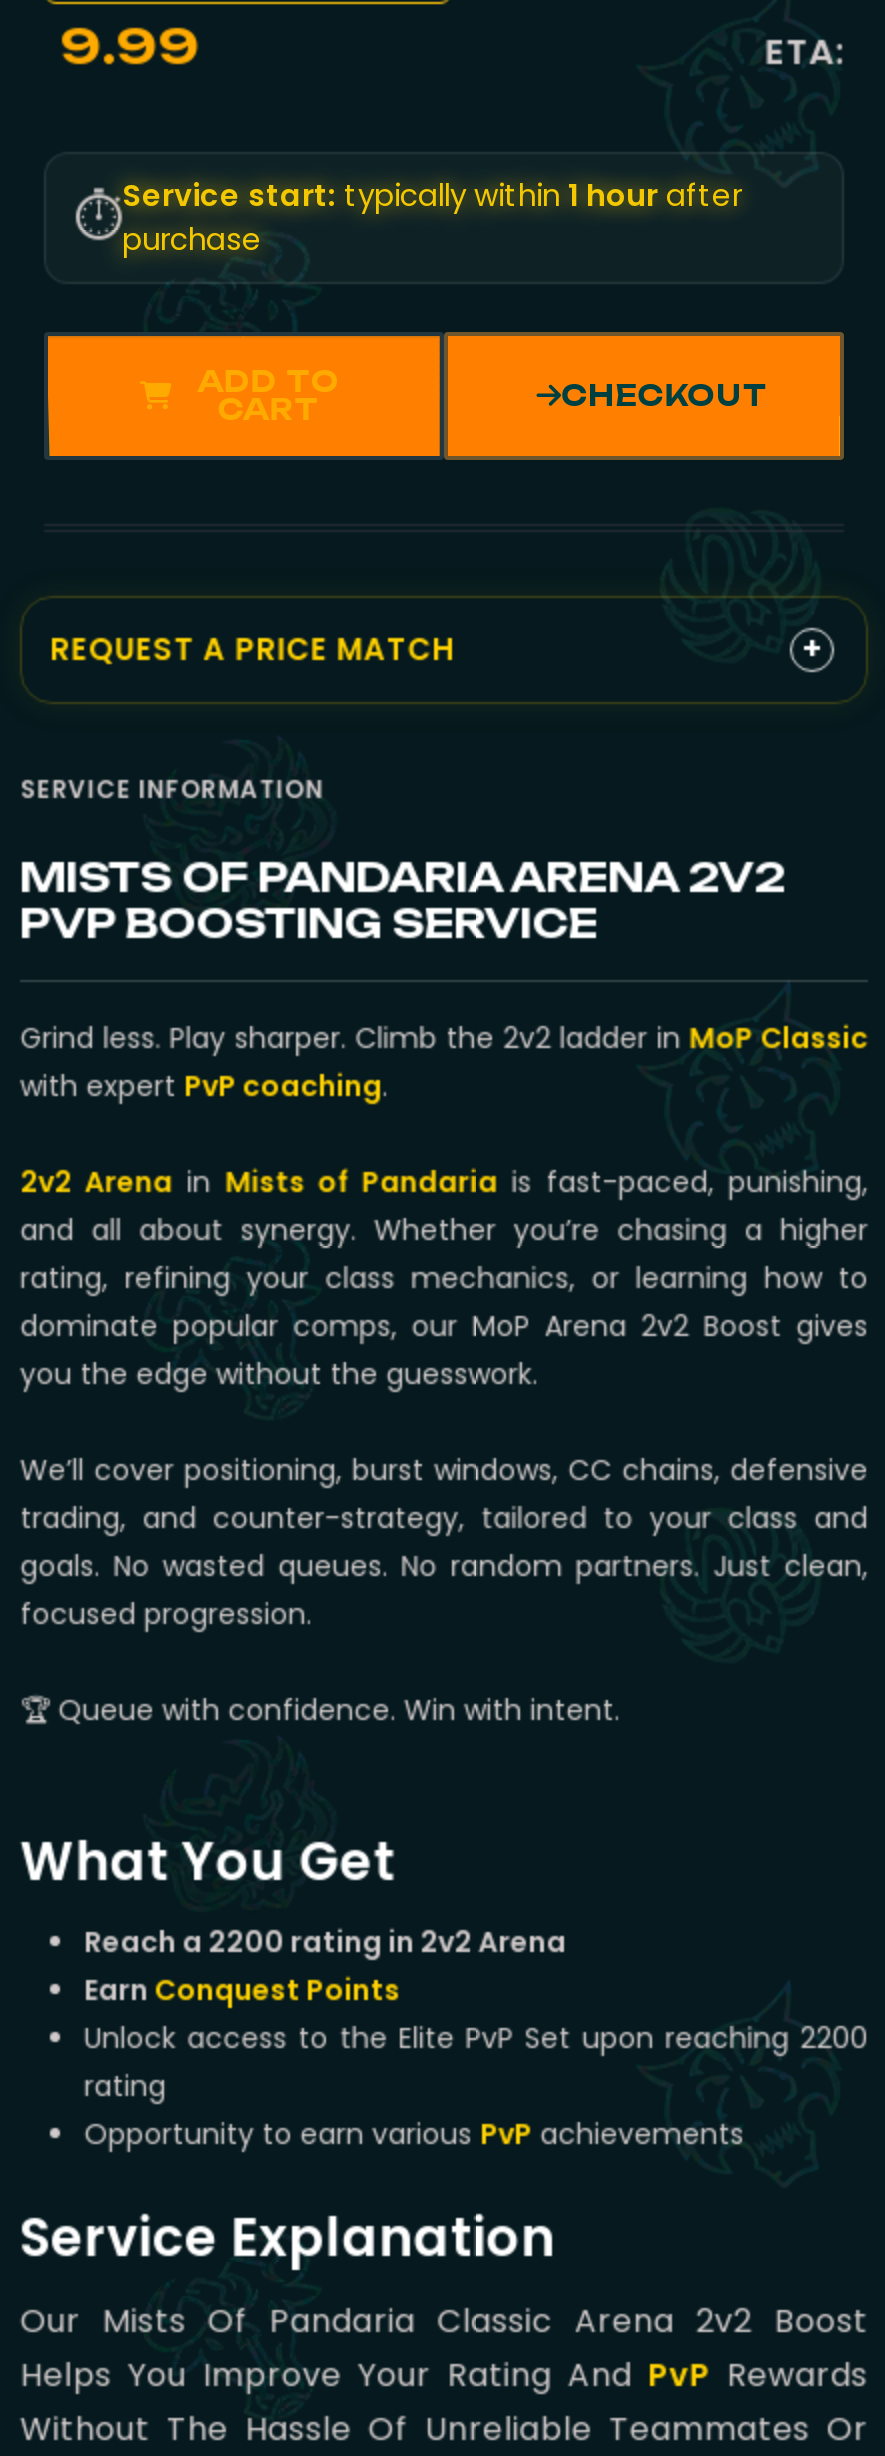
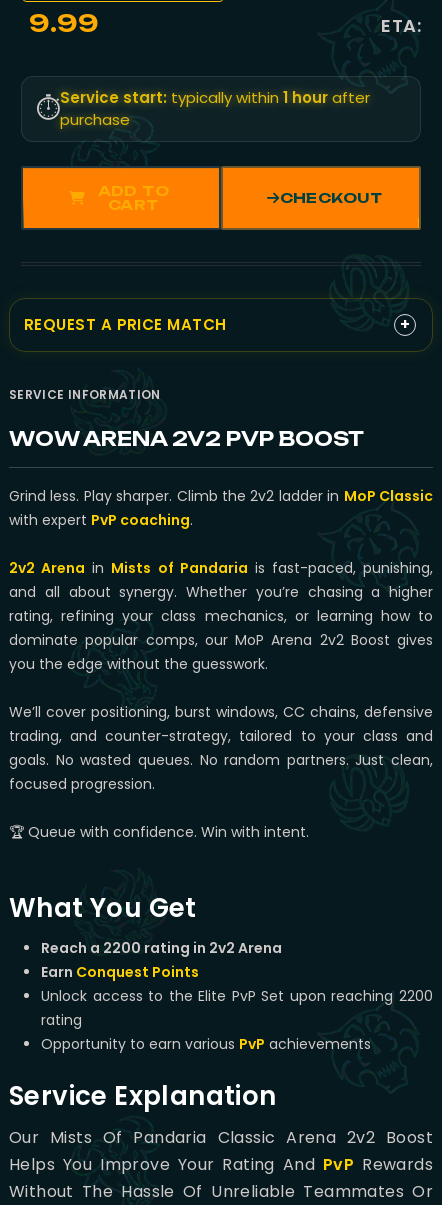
- MISTS OF PANDARIA ARENA 2V2
- PVP BOOSTING SERVICE
+ WOW ARENA 2V2 PVP BOOST
